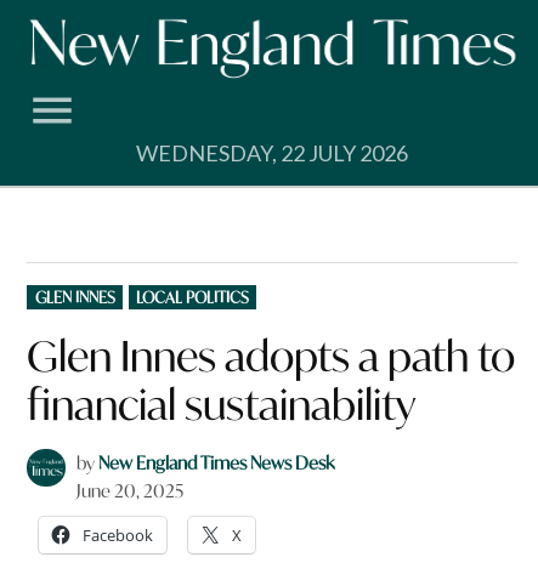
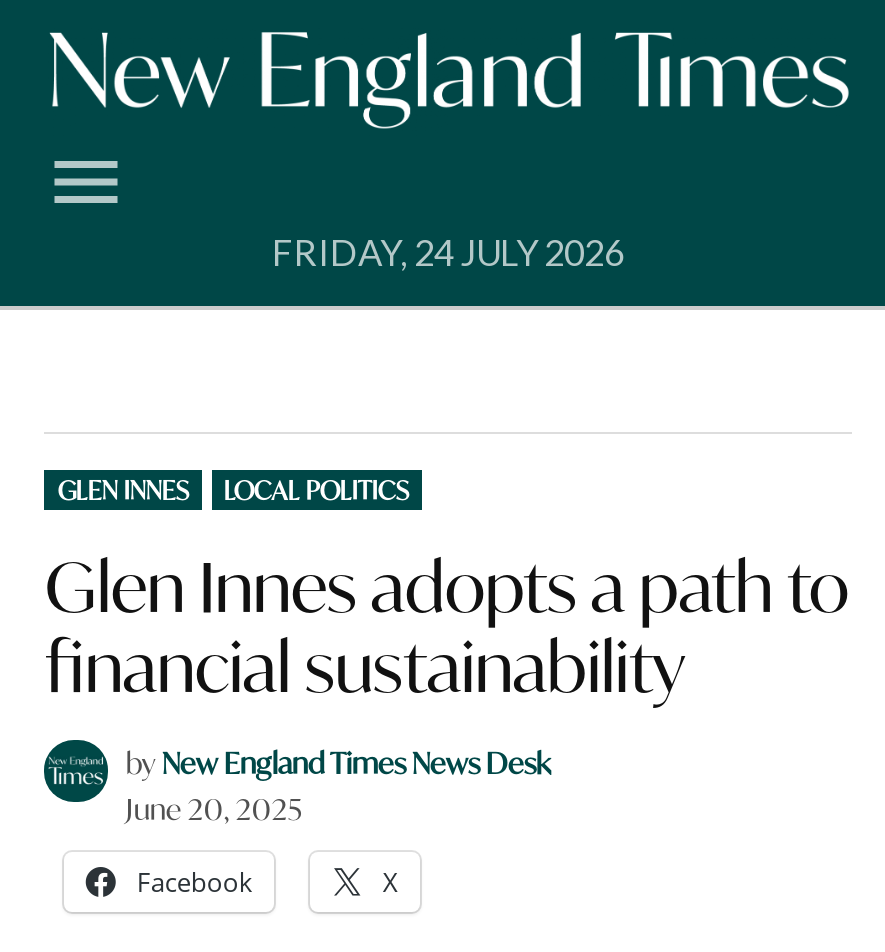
- WEDNESDAY, 22 JULY 2026
+ FRIDAY, 24 JULY 2026
